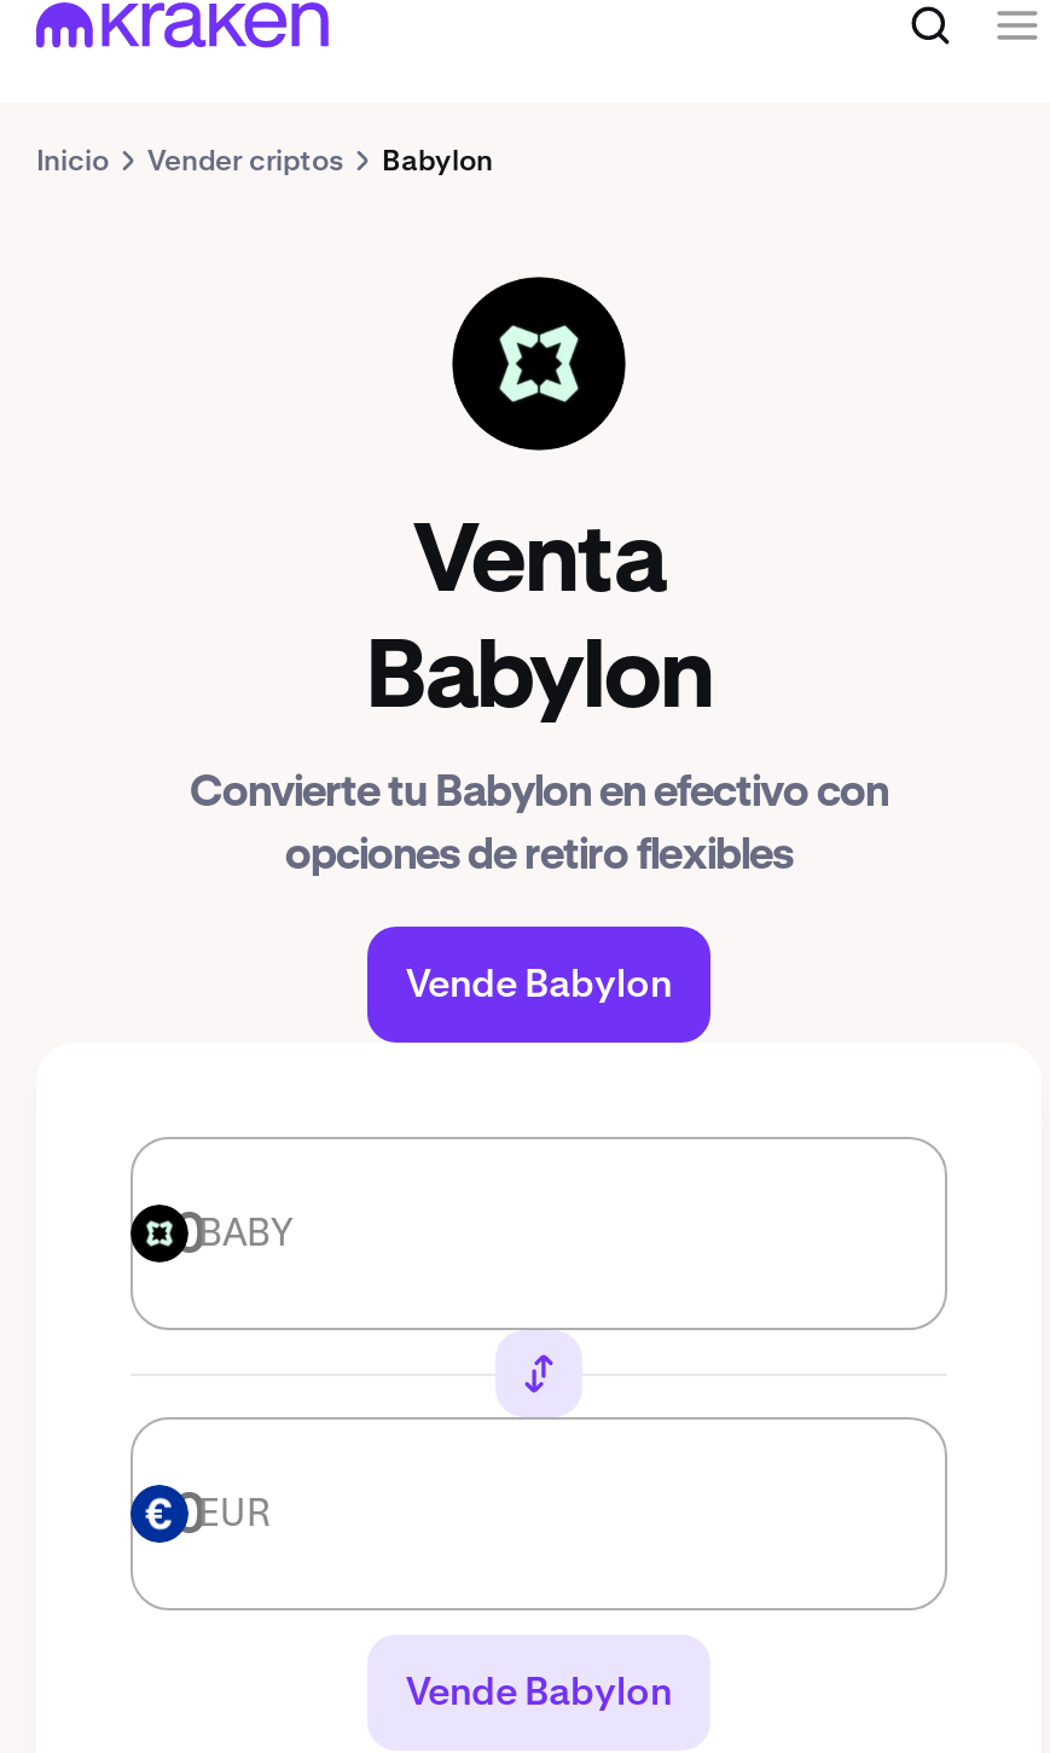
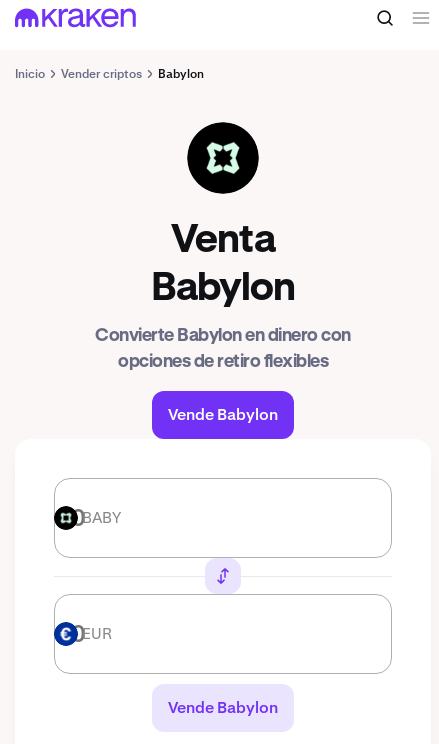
- Convierte tu Babylon en efectivo con
+ Convierte Babylon en dinero con
